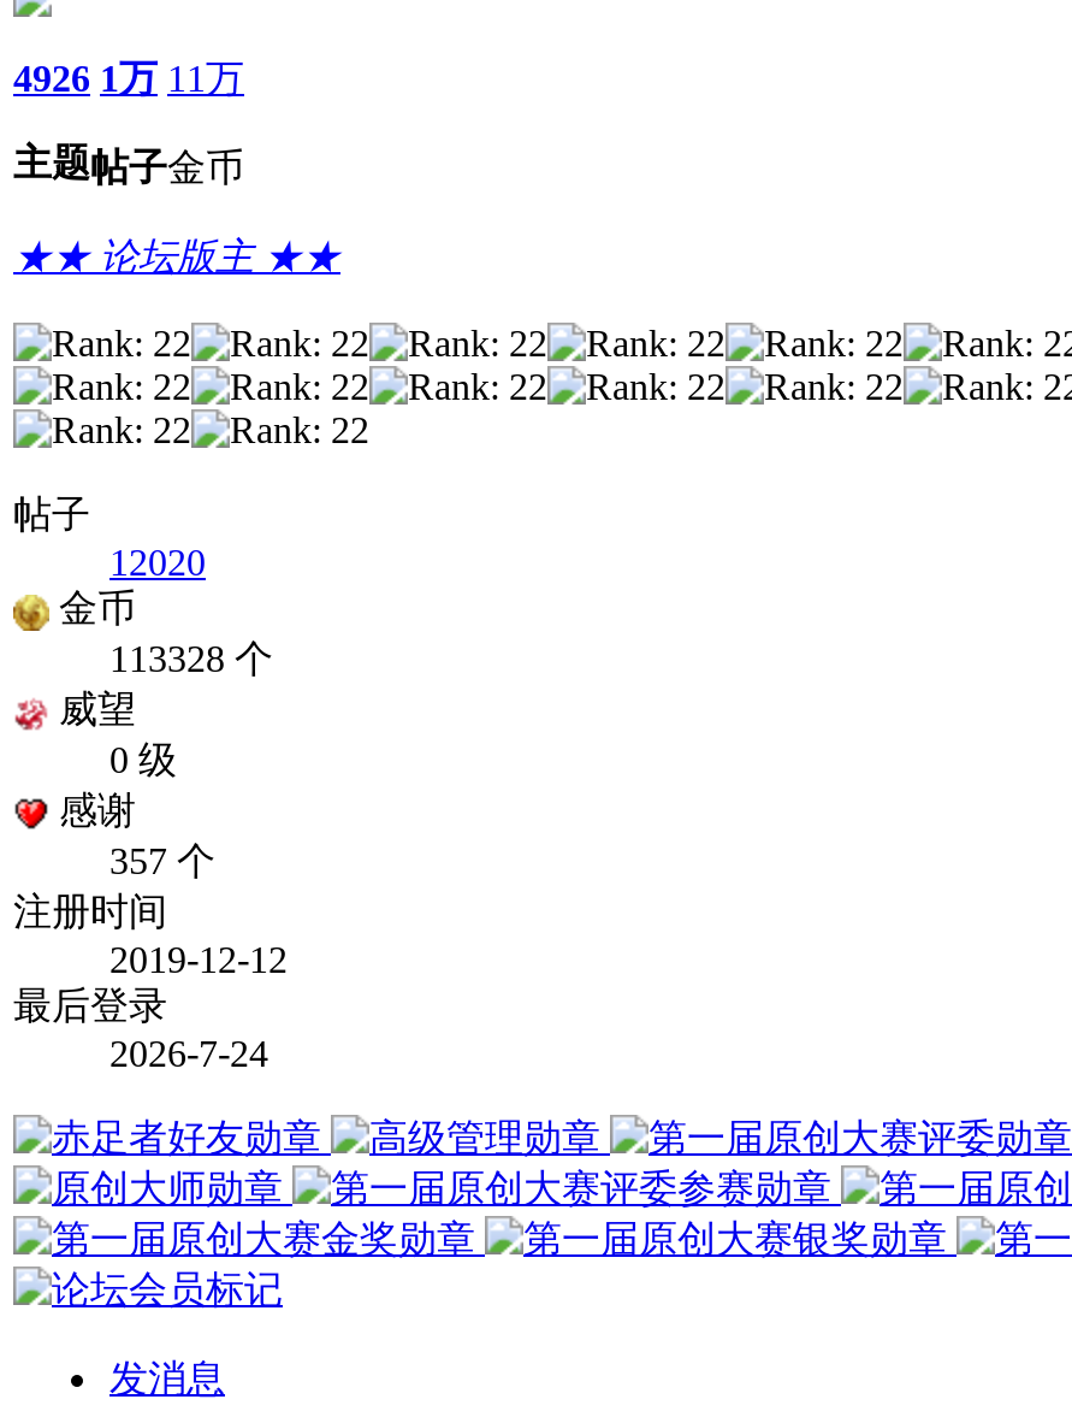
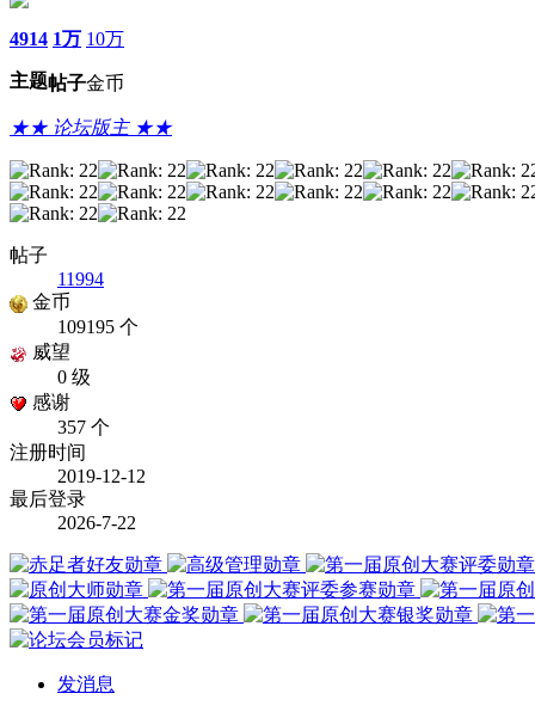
- 4926
+ 4914

- 11万
+ 10万

- 12020
+ 11994

- 113328 个
+ 109195 个

- 2026-7-24
+ 2026-7-22
